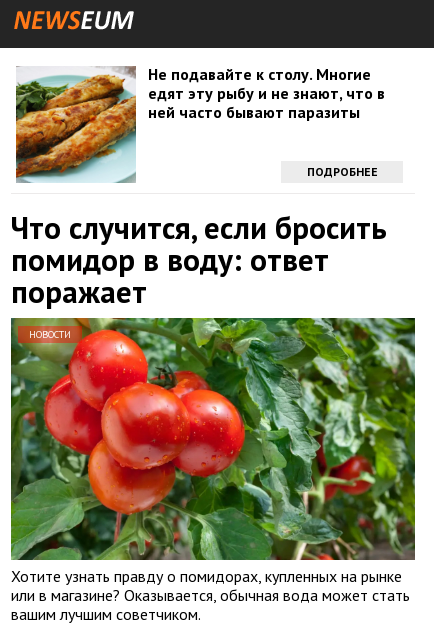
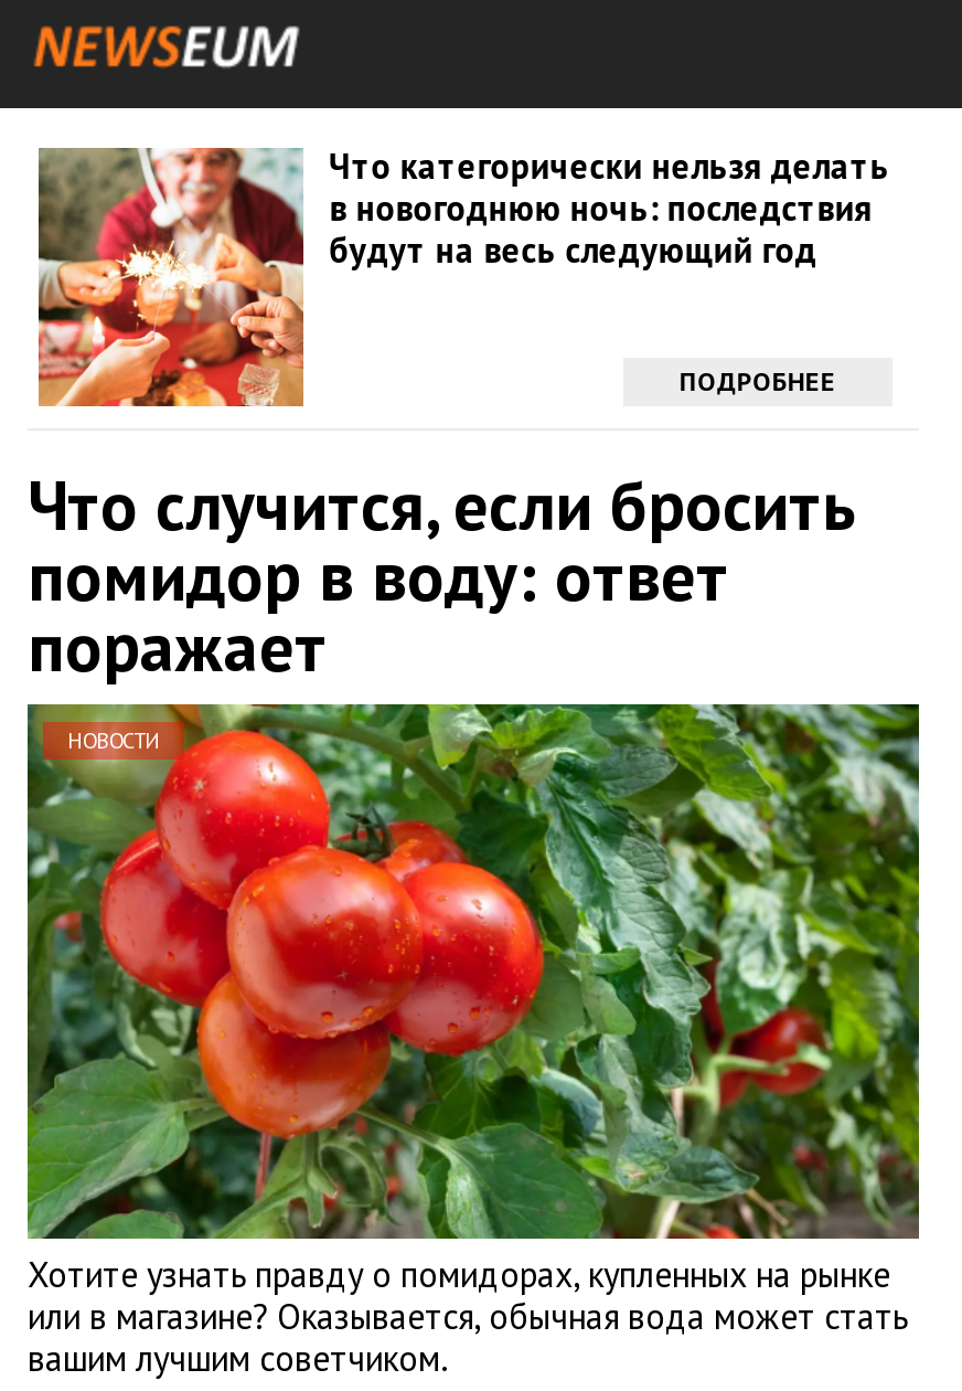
- [image]
- Не подавайте к столу. Многие
- едят эту рыбу и не знают, что в
- ней часто бывают паразиты
+ [image]
+ Что категорически нельзя делать
+ в новогоднюю ночь: последствия
+ будут на весь следующий год
